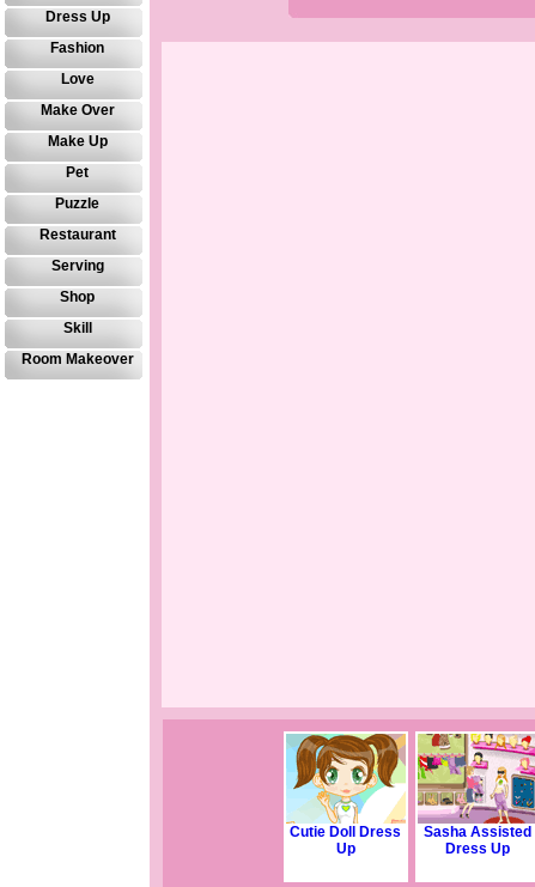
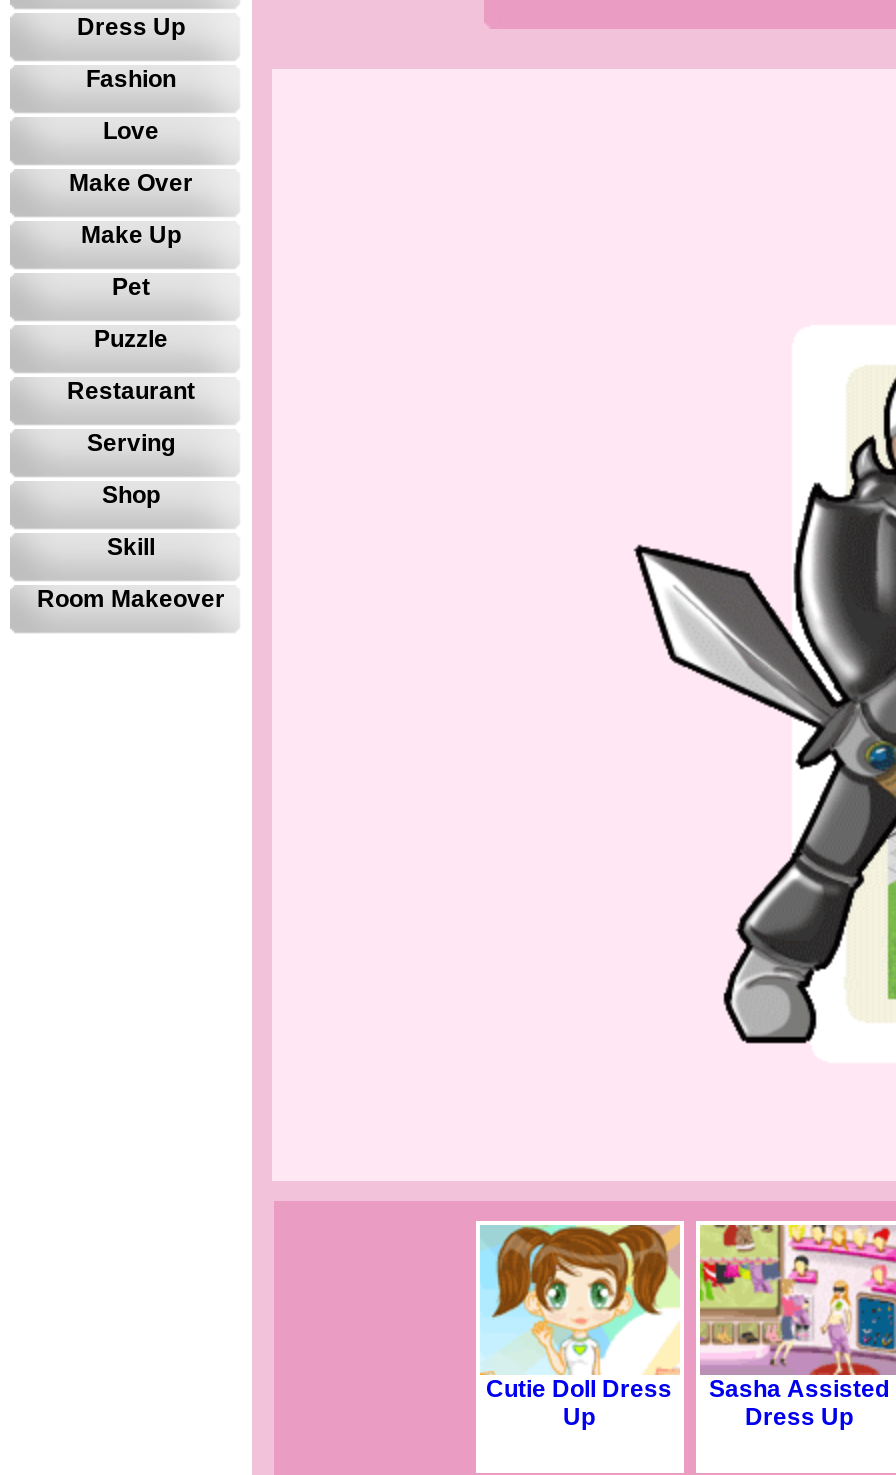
+ [image]
